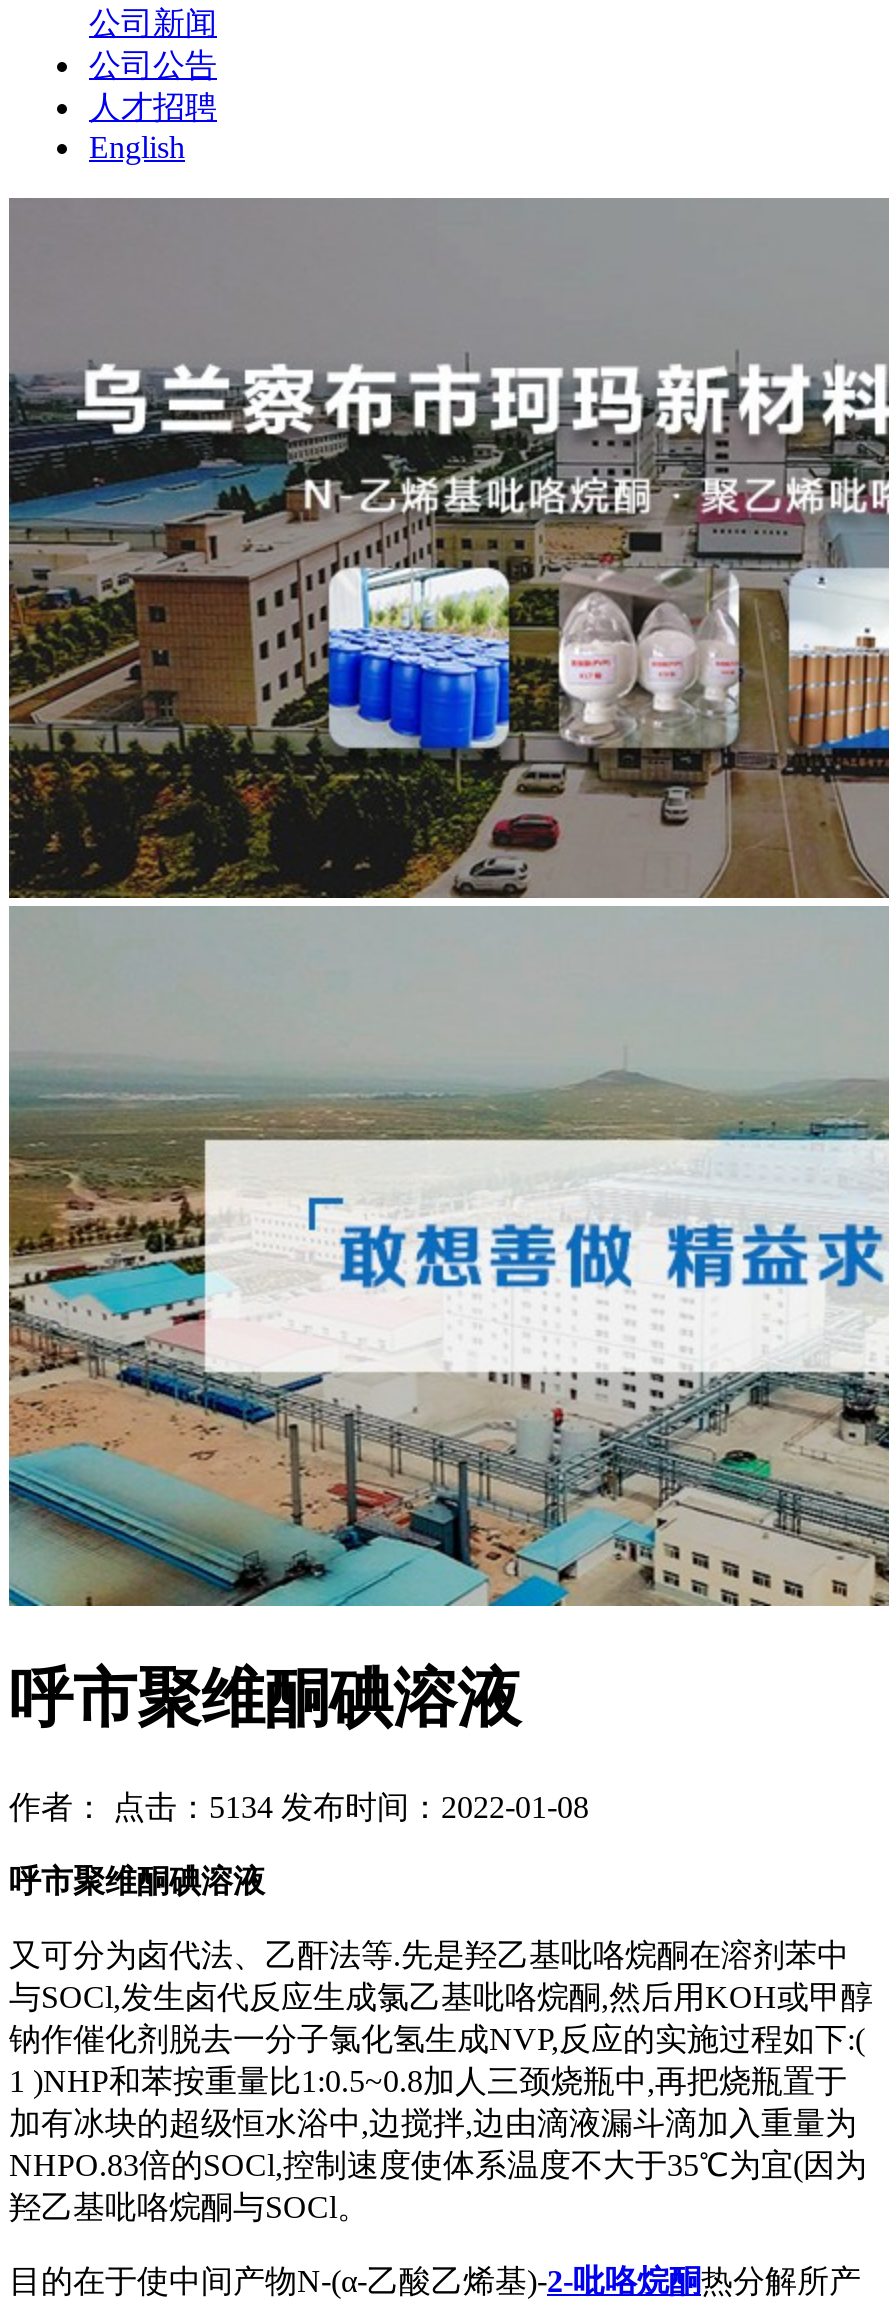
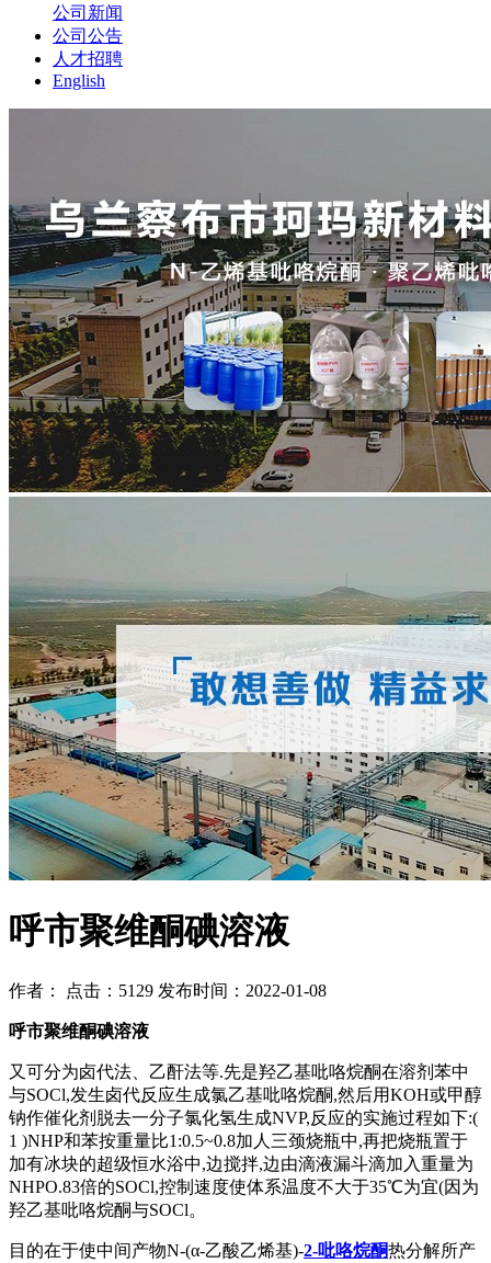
- 作者： 点击：5134 发布时间：2022-01-08
+ 作者： 点击：5129 发布时间：2022-01-08
